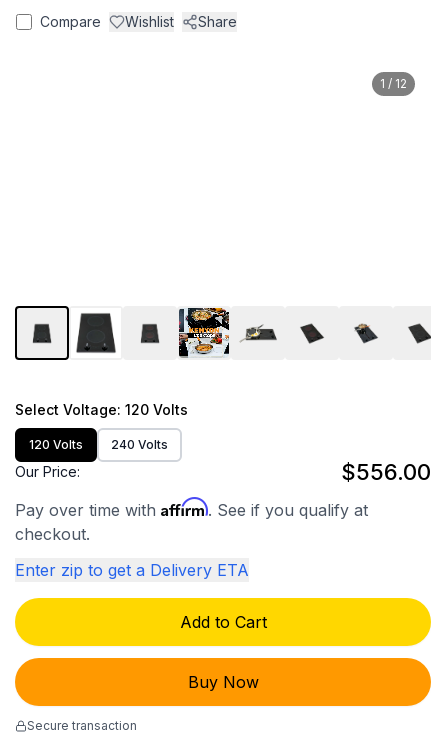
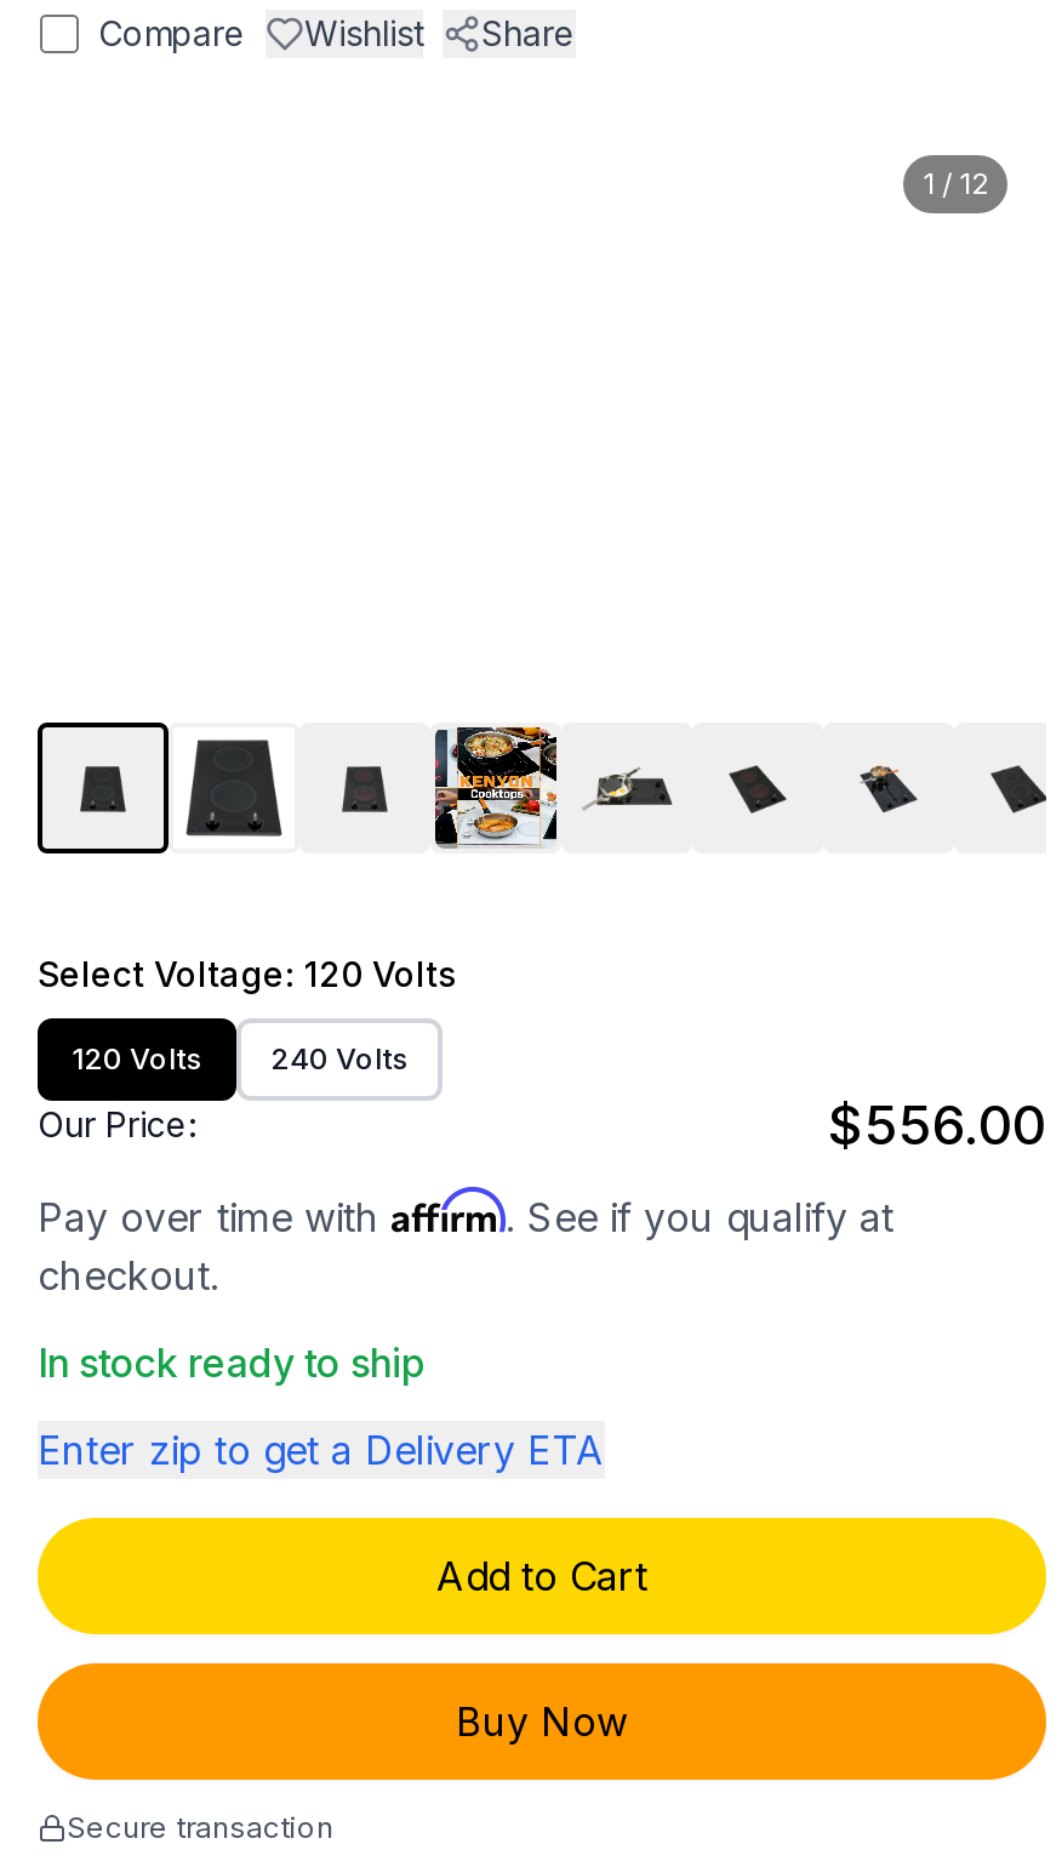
+ In stock ready to ship
